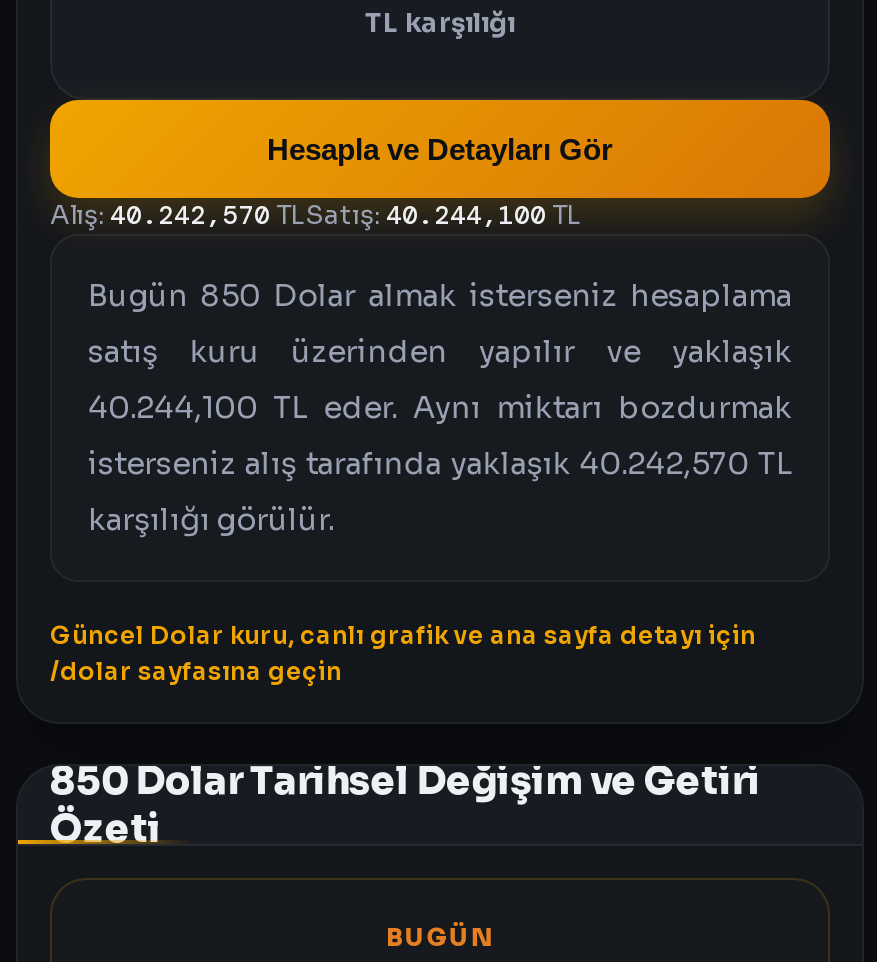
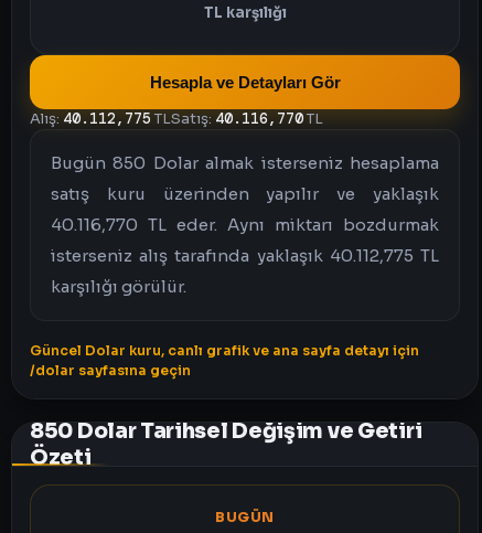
- Alış:40.242,570 TLSatış:40.244,100 TL
+ Alış:40.112,775 TLSatış:40.116,770 TL

- 40.244,100 TL eder. Aynı miktarı bozdurmak
+ 40.116,770 TL eder. Aynı miktarı bozdurmak

- isterseniz alış tarafında yaklaşık 40.242,570 TL
+ isterseniz alış tarafında yaklaşık 40.112,775 TL
